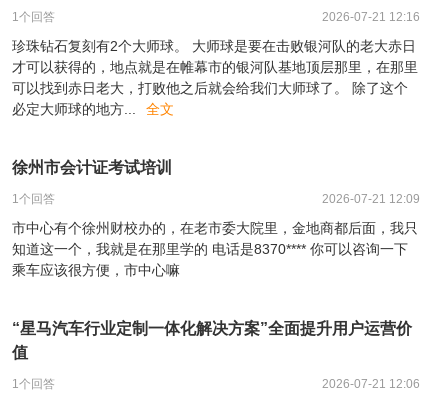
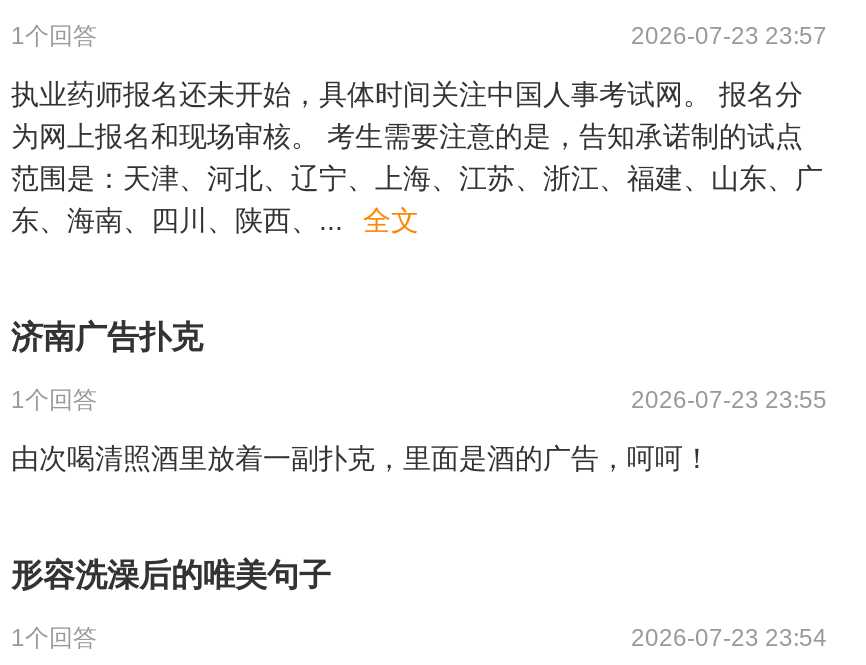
- 2026-07-21 12:16
+ 2026-07-23 23:57

- 珍珠钻石复刻有2个大师球。 大师球是要在击败银河队的老大赤日
- 才可以获得的，地点就是在帷幕市的银河队基地顶层那里，在那里
- 可以找到赤日老大，打败他之后就会给我们大师球了。 除了这个
- 必定大师球的地方...
+ 执业药师报名还未开始，具体时间关注中国人事考试网。 报名分
+ 为网上报名和现场审核。 考生需要注意的是，告知承诺制的试点
+ 范围是：天津、河北、辽宁、上海、江苏、浙江、福建、山东、广
+ 东、海南、四川、陕西、...

- 徐州市会计证考试培训
+ 济南广告扑克

- 2026-07-21 12:09
+ 2026-07-23 23:55

- 市中心有个徐州财校办的，在老市委大院里，金地商都后面，我只
- 知道这一个，我就是在那里学的 电话是8370**** 你可以咨询一下
- 乘车应该很方便，市中心嘛
+ 由次喝清照酒里放着一副扑克，里面是酒的广告，呵呵！

- “星马汽车行业定制一体化解决方案”全面提升用户运营价
- 值
+ 形容洗澡后的唯美句子

- 2026-07-21 12:06
+ 2026-07-23 23:54
